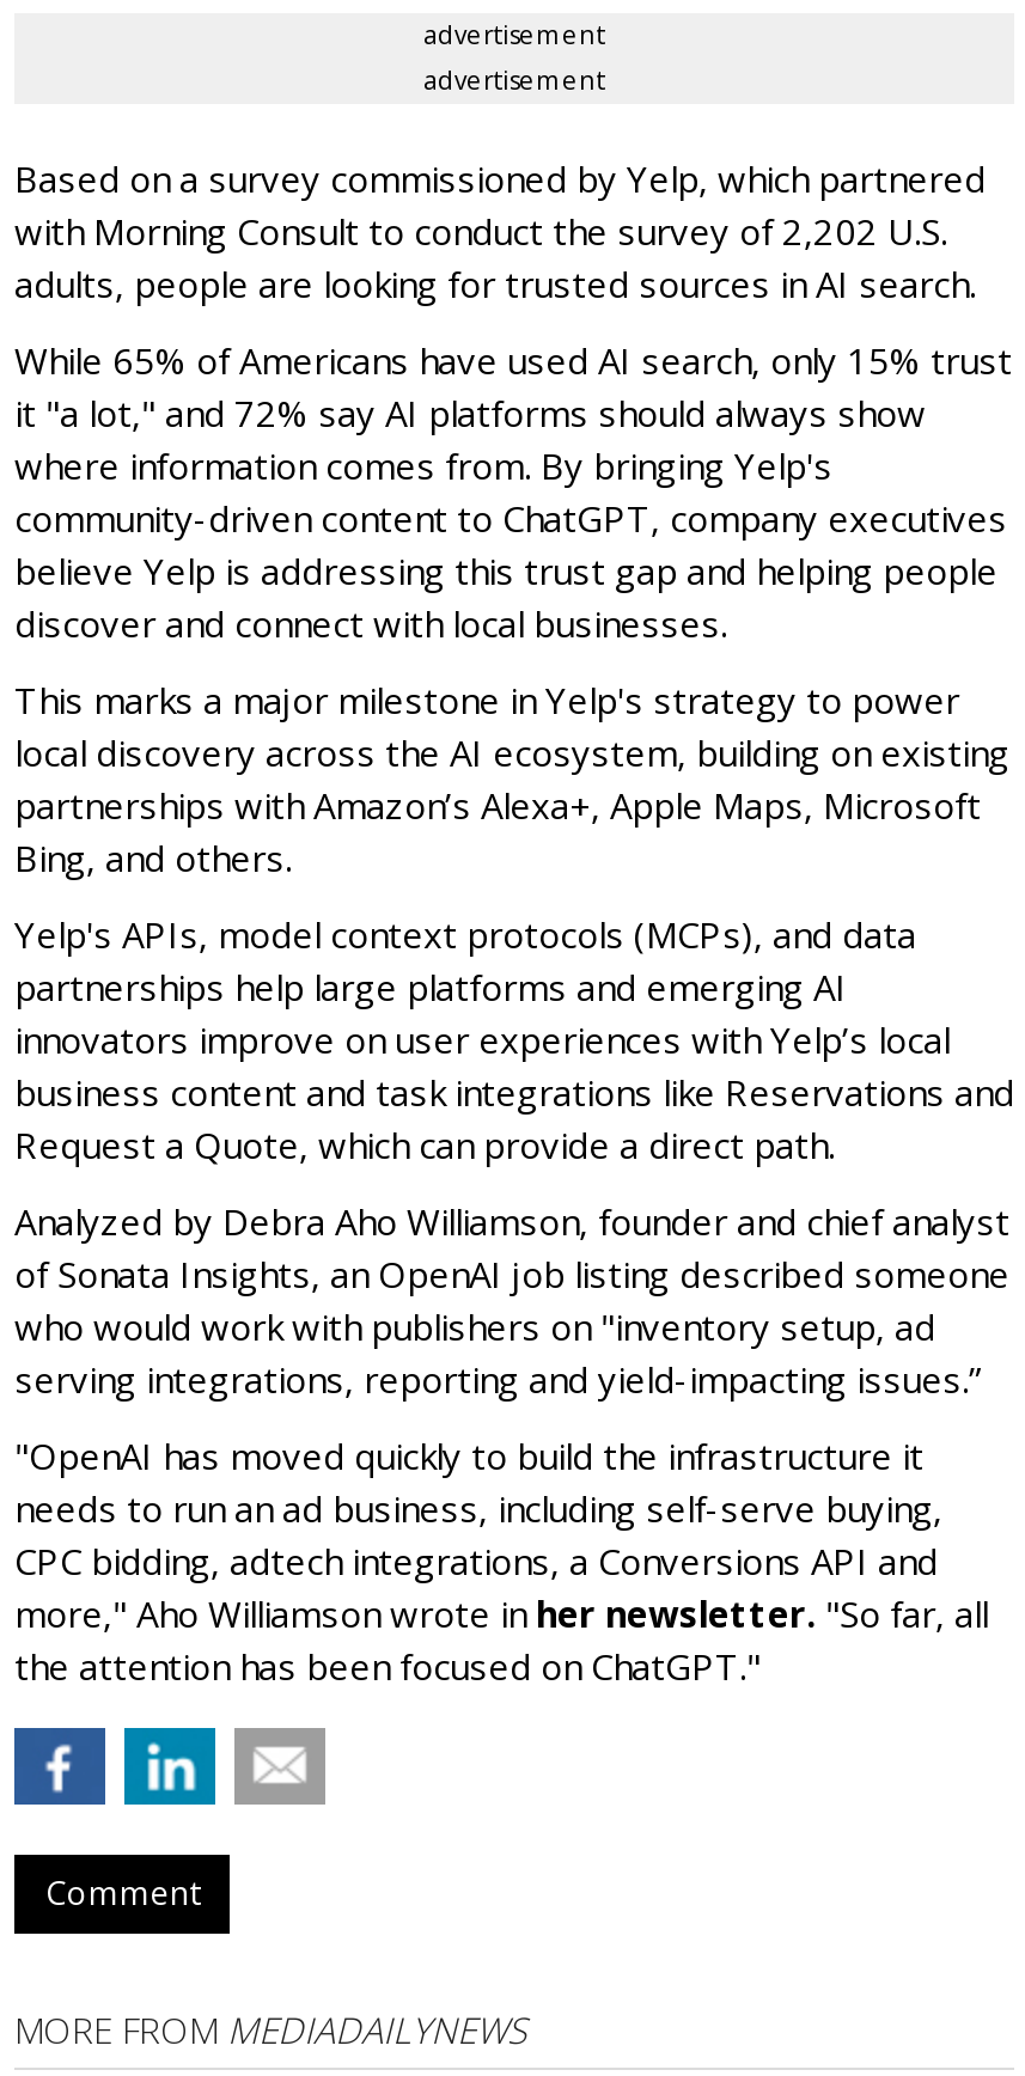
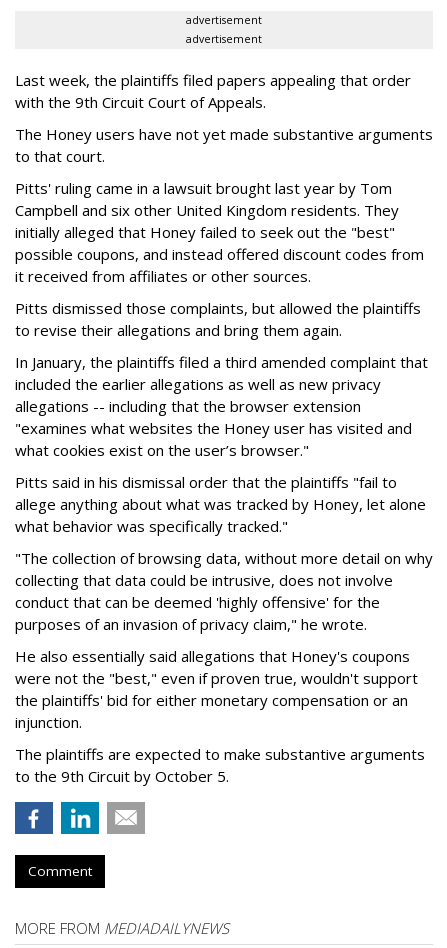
- Based on a survey commissioned by Yelp, which partnered
- with Morning Consult to conduct the survey of 2,202 U.S.
- adults, people are looking for trusted sources in AI search.
- While 65% of Americans have used AI search, only 15% trust
- it "a lot," and 72% say AI platforms should always show
- where information comes from. By bringing Yelp's
- community-driven content to ChatGPT, company executives
- believe Yelp is addressing this trust gap and helping people
- discover and connect with local businesses.
- This marks a major milestone in Yelp's strategy to power
- local discovery across the AI ecosystem, building on existing
- partnerships with Amazon’s Alexa+, Apple Maps, Microsoft
- Bing, and others.
- Yelp's APIs, model context protocols (MCPs), and data
- partnerships help large platforms and emerging AI
- innovators improve on user experiences with Yelp’s local
- business content and task integrations like Reservations and
- Request a Quote, which can provide a direct path.
- Analyzed by Debra Aho Williamson, founder and chief analyst
- of Sonata Insights, an OpenAI job listing described someone
- who would work with publishers on "inventory setup, ad
- serving integrations, reporting and yield-impacting issues.”
- "OpenAI has moved quickly to build the infrastructure it
- needs to run an ad business, including self-serve buying,
- CPC bidding, adtech integrations, a Conversions API and
- more," Aho Williamson wrote in her newsletter. "So far, all
- the attention has been focused on ChatGPT."
+ Last week, the plaintiffs filed papers appealing that order
+ with the 9th Circuit Court of Appeals.
+ The Honey users have not yet made substantive arguments
+ to that court.
+ Pitts' ruling came in a lawsuit brought last year by Tom
+ Campbell and six other United Kingdom residents. They
+ initially alleged that Honey failed to seek out the "best"
+ possible coupons, and instead offered discount codes from
+ it received from affiliates or other sources.
+ Pitts dismissed those complaints, but allowed the plaintiffs
+ to revise their allegations and bring them again.
+ In January, the plaintiffs filed a third amended complaint that
+ included the earlier allegations as well as new privacy
+ allegations -- including that the browser extension
+ "examines what websites the Honey user has visited and
+ what cookies exist on the user’s browser."
+ Pitts said in his dismissal order that the plaintiffs "fail to
+ allege anything about what was tracked by Honey, let alone
+ what behavior was specifically tracked."
+ "The collection of browsing data, without more detail on why
+ collecting that data could be intrusive, does not involve
+ conduct that can be deemed 'highly offensive' for the
+ purposes of an invasion of privacy claim," he wrote.
+ He also essentially said allegations that Honey's coupons
+ were not the "best," even if proven true, wouldn't support
+ the plaintiffs' bid for either monetary compensation or an
+ injunction.
+ The plaintiffs are expected to make substantive arguments
+ to the 9th Circuit by October 5.
